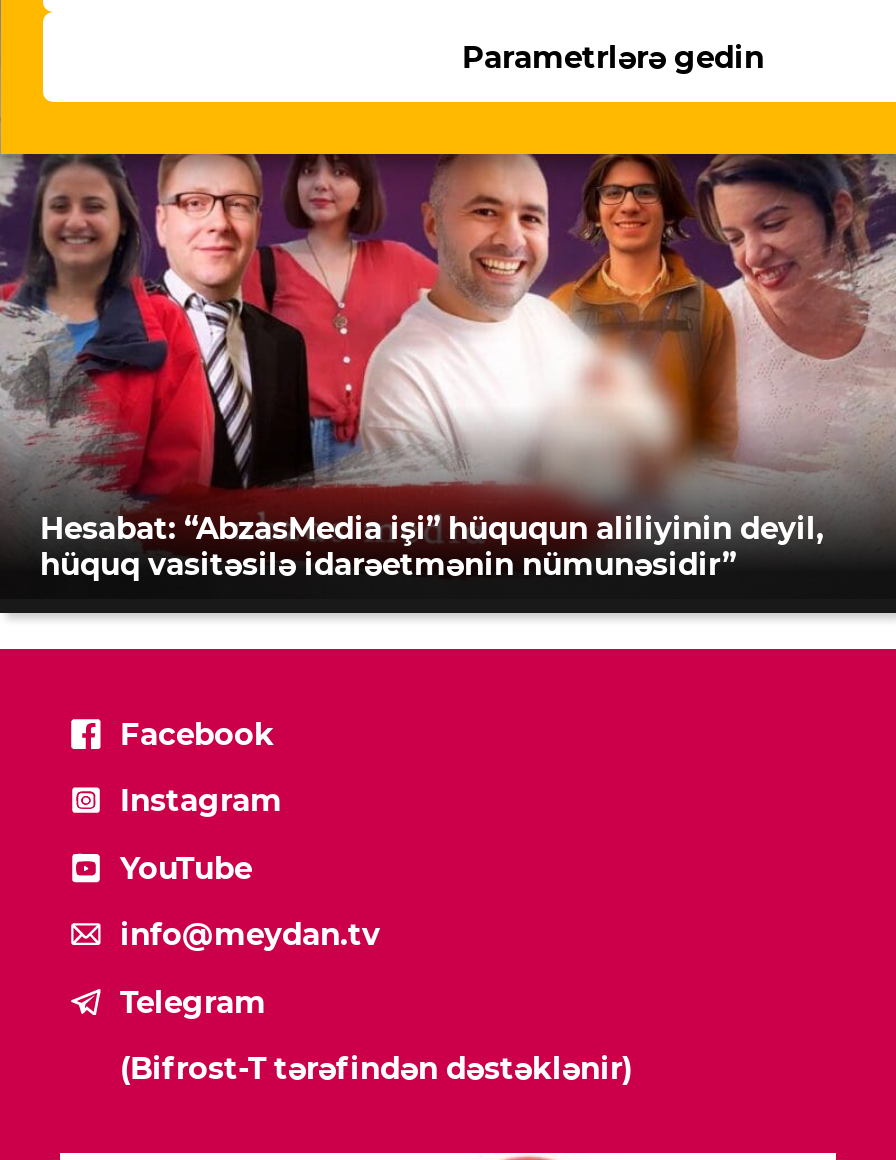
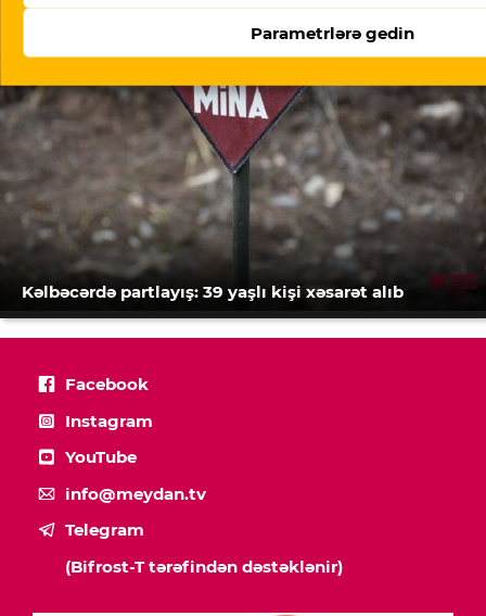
- [image]
- Hesabat: “AbzasMedia işi” hüququn aliliyinin deyil,
- hüquq vasitəsilə idarəetmənin nümunəsidir”
+ [image]
+ Kəlbəcərdə partlayış: 39 yaşlı kişi xəsarət alıb
